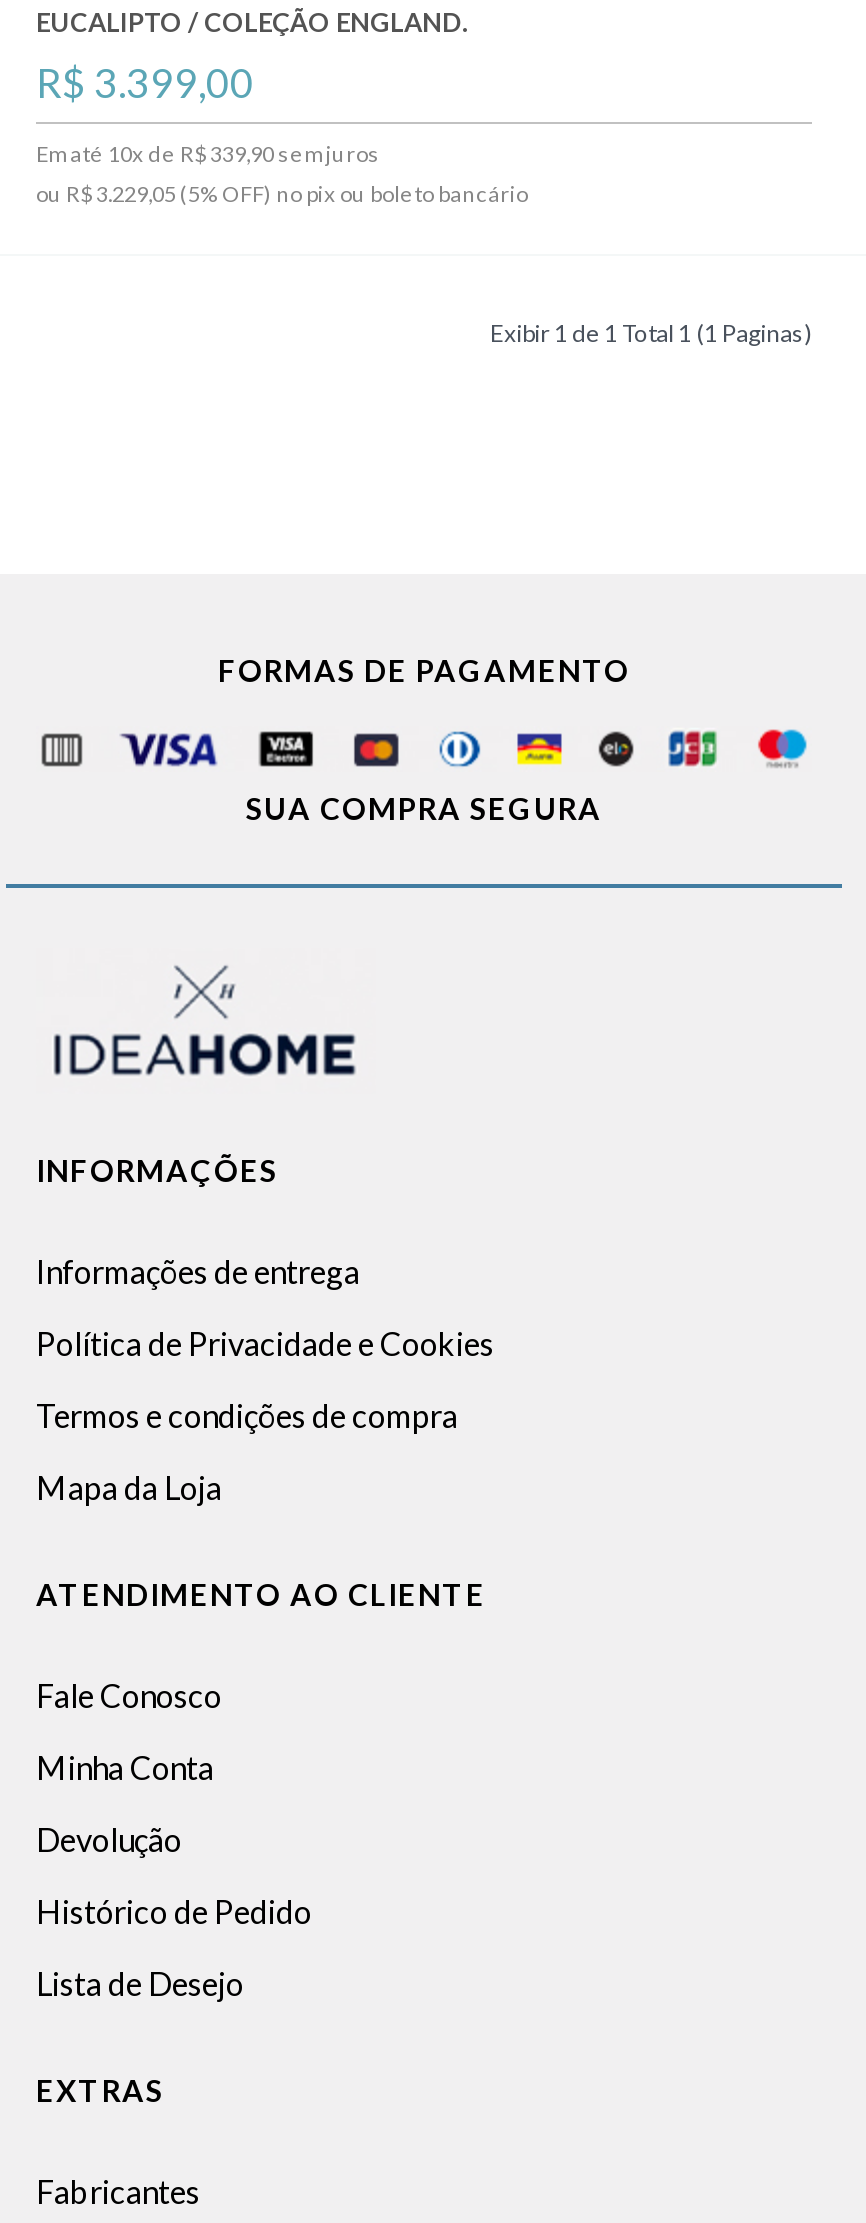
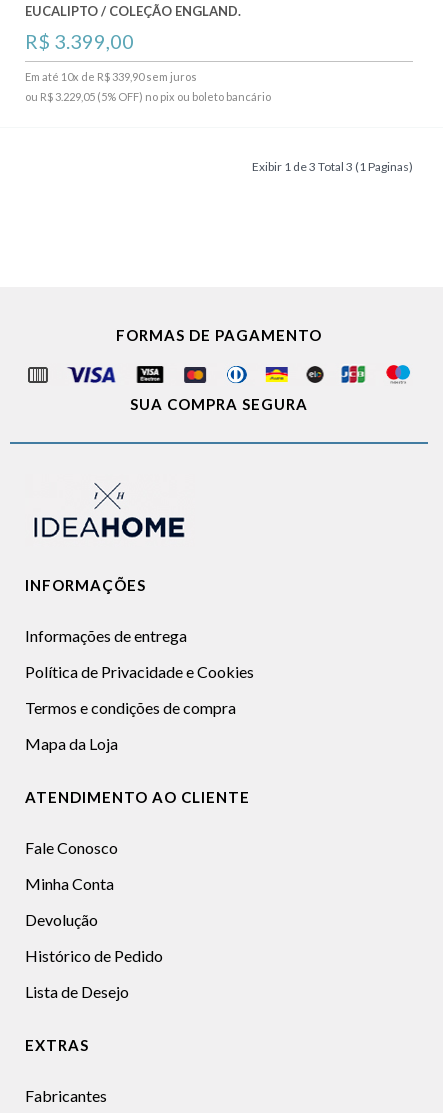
- Exibir 1 de 1 Total 1 (1 Paginas)
+ Exibir 1 de 3 Total 3 (1 Paginas)
